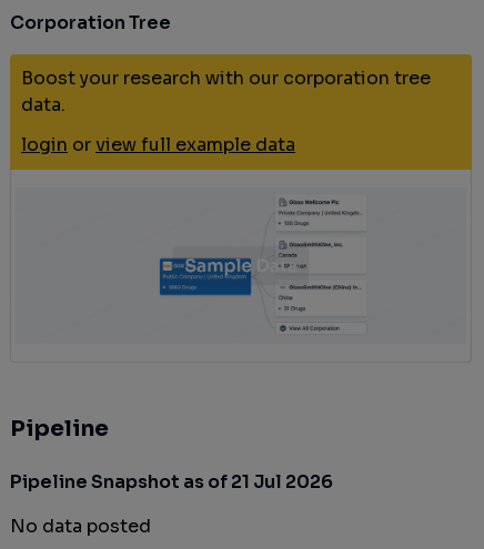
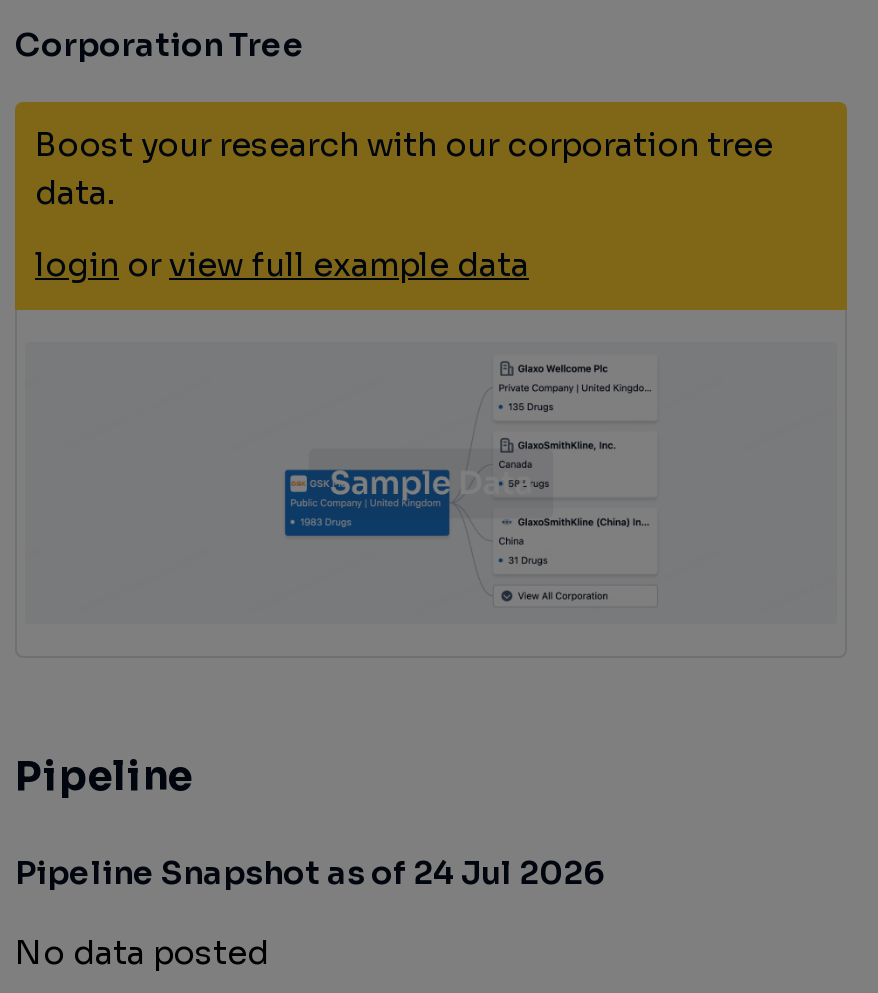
- Pipeline Snapshot as of 21 Jul 2026
+ Pipeline Snapshot as of 24 Jul 2026
